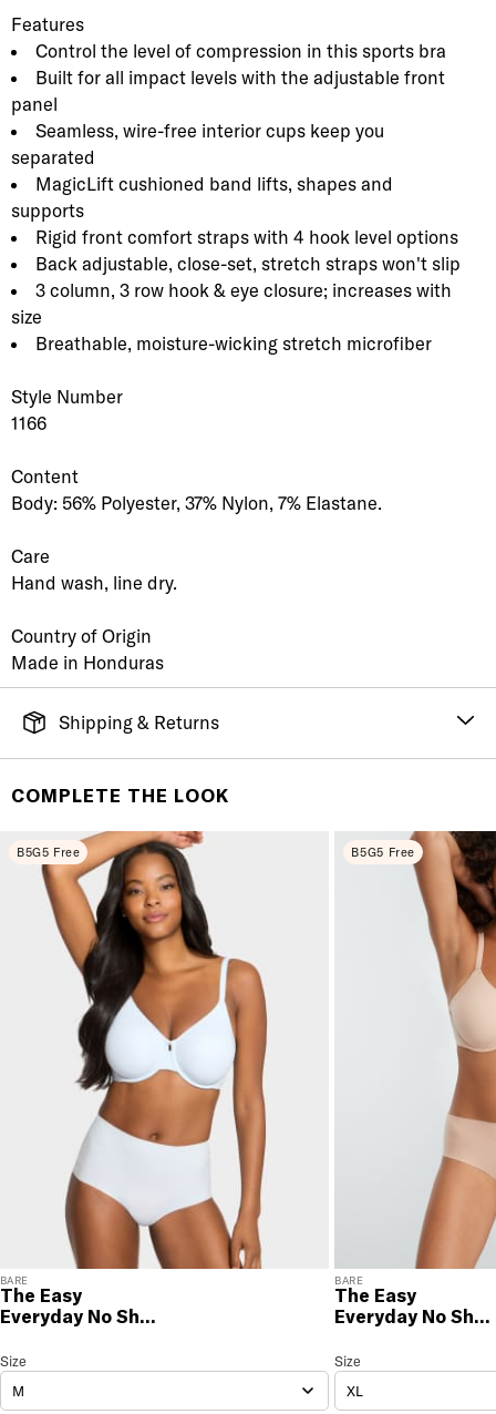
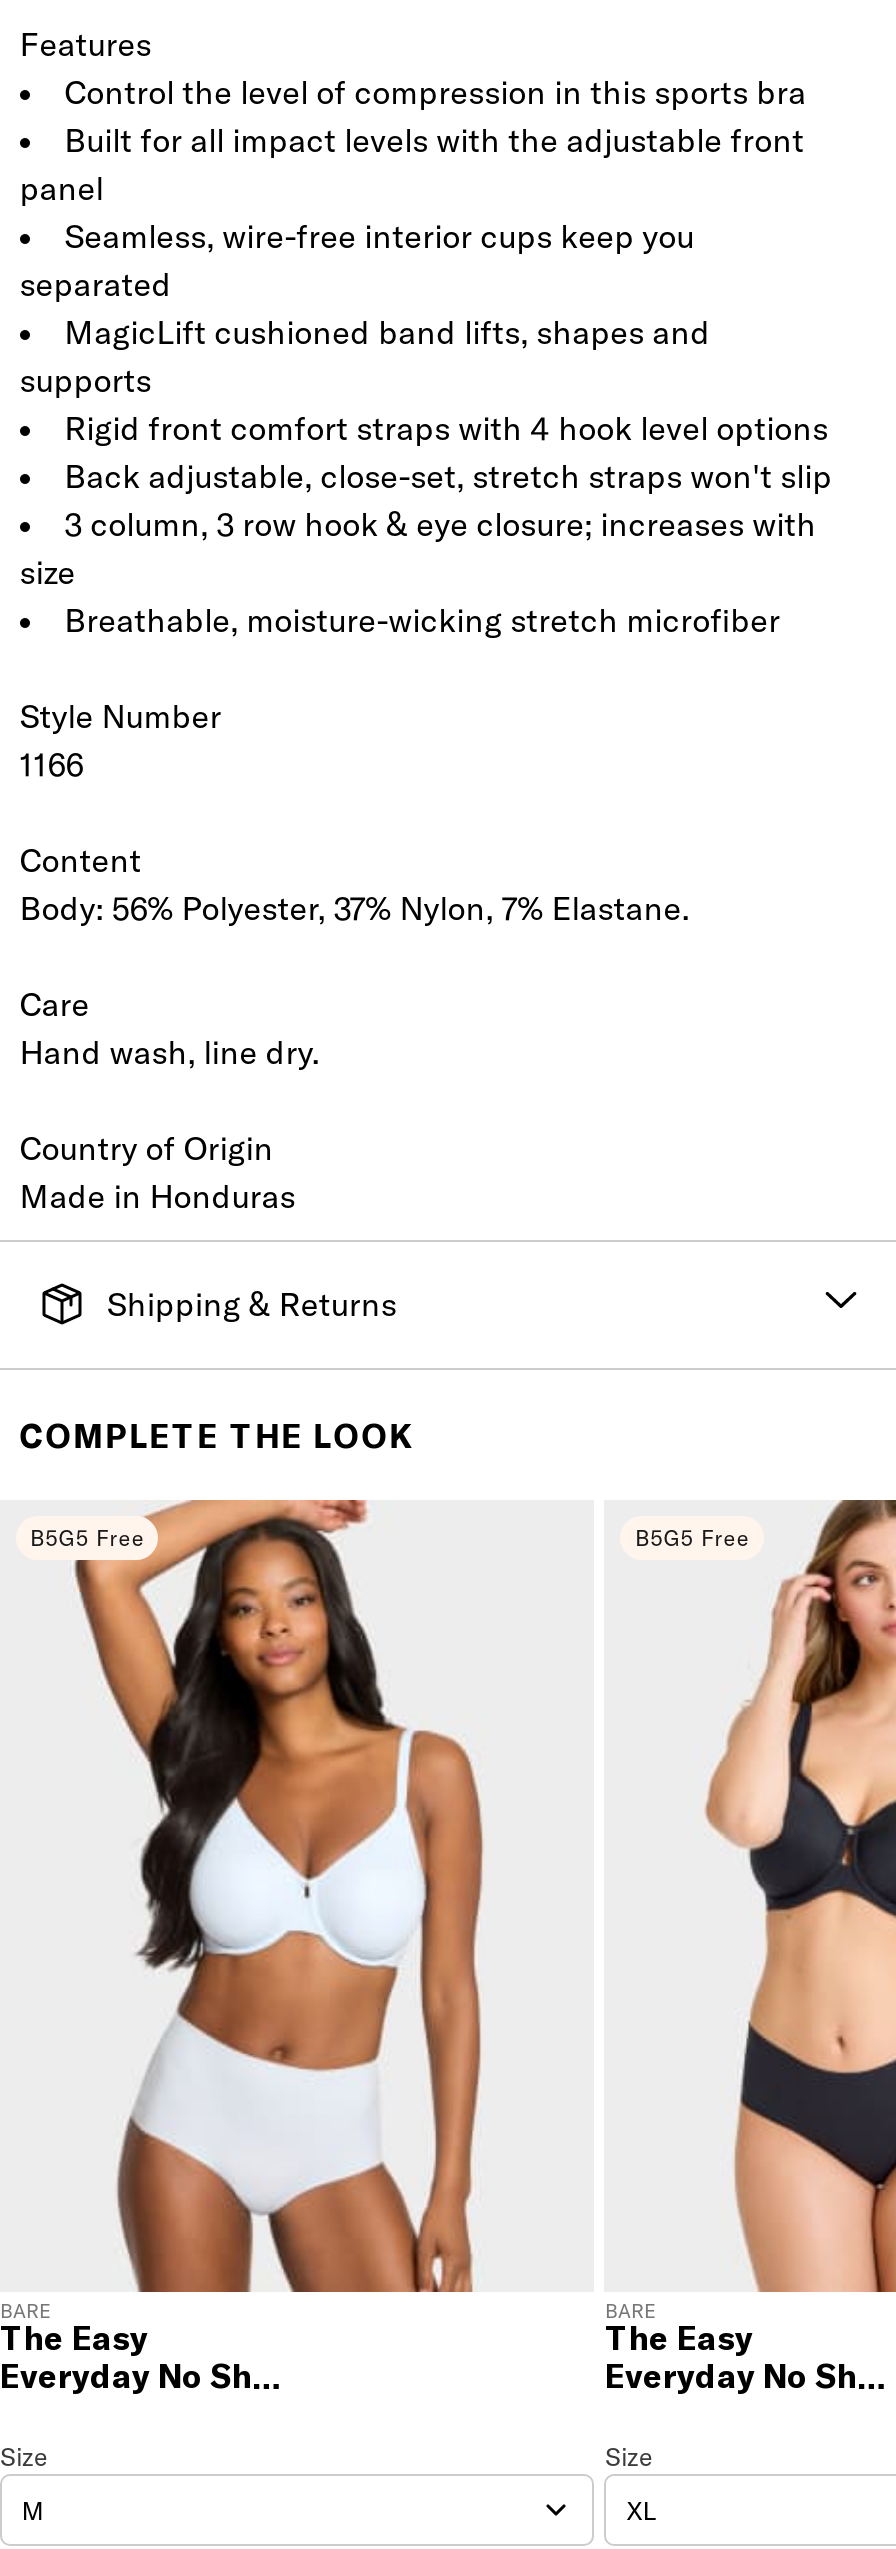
- [image]
+ [image]
